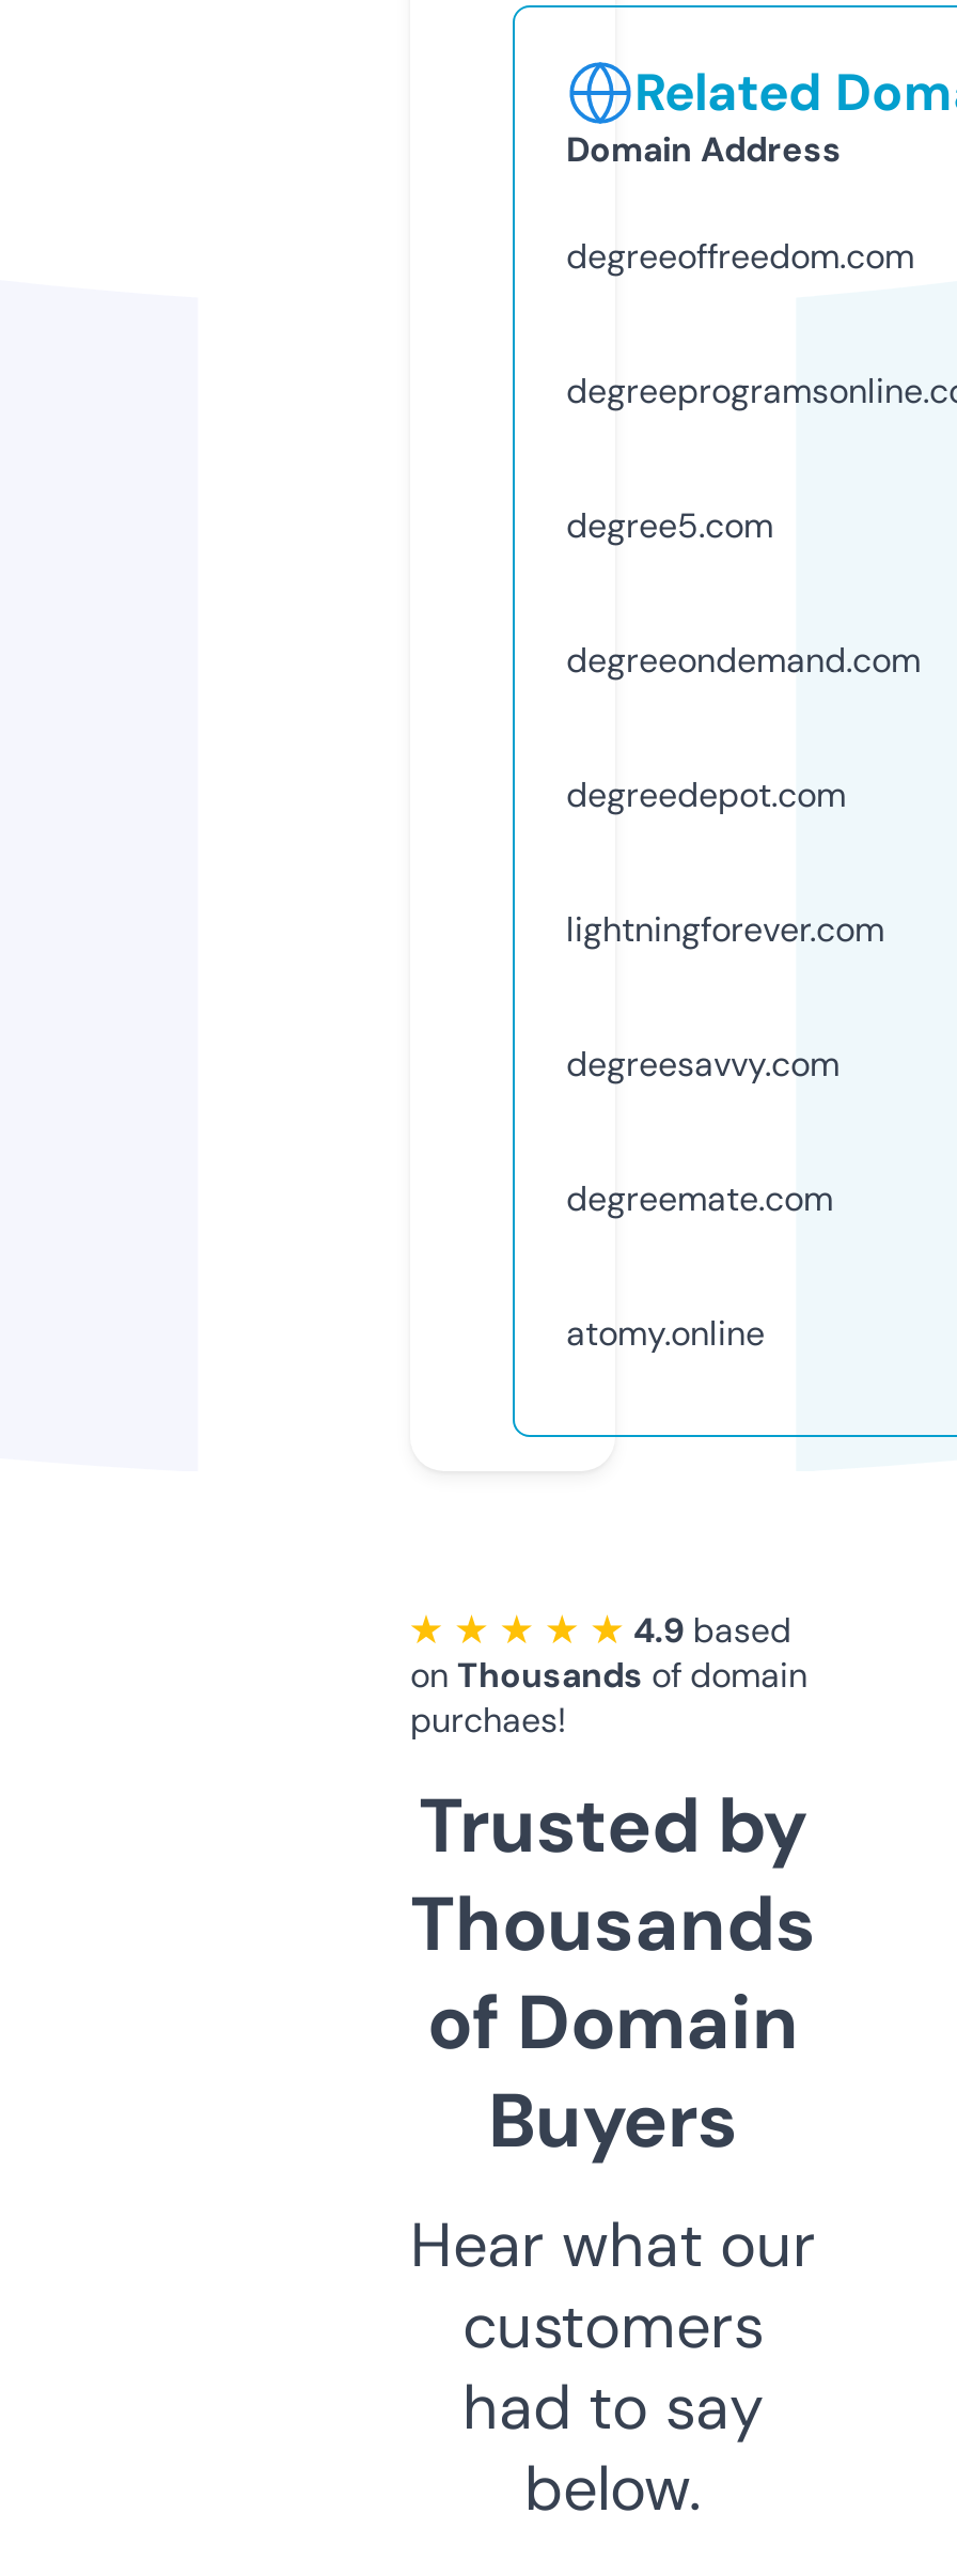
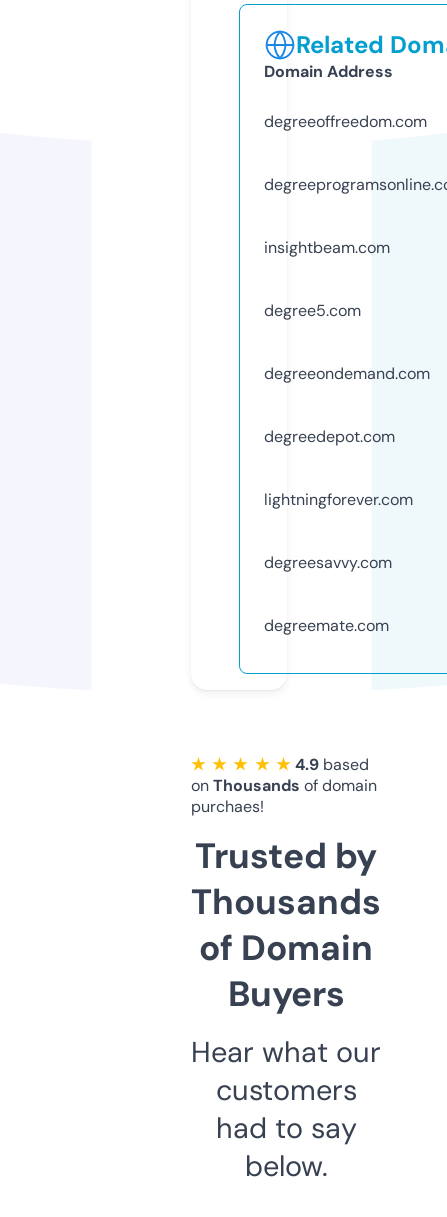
+ insightbeam.com

moved down: degree5.com | degreeondemand.com | degreedepot.com | lightningforever.com | degreesavvy.com | degreemate.com

- atomy.online
